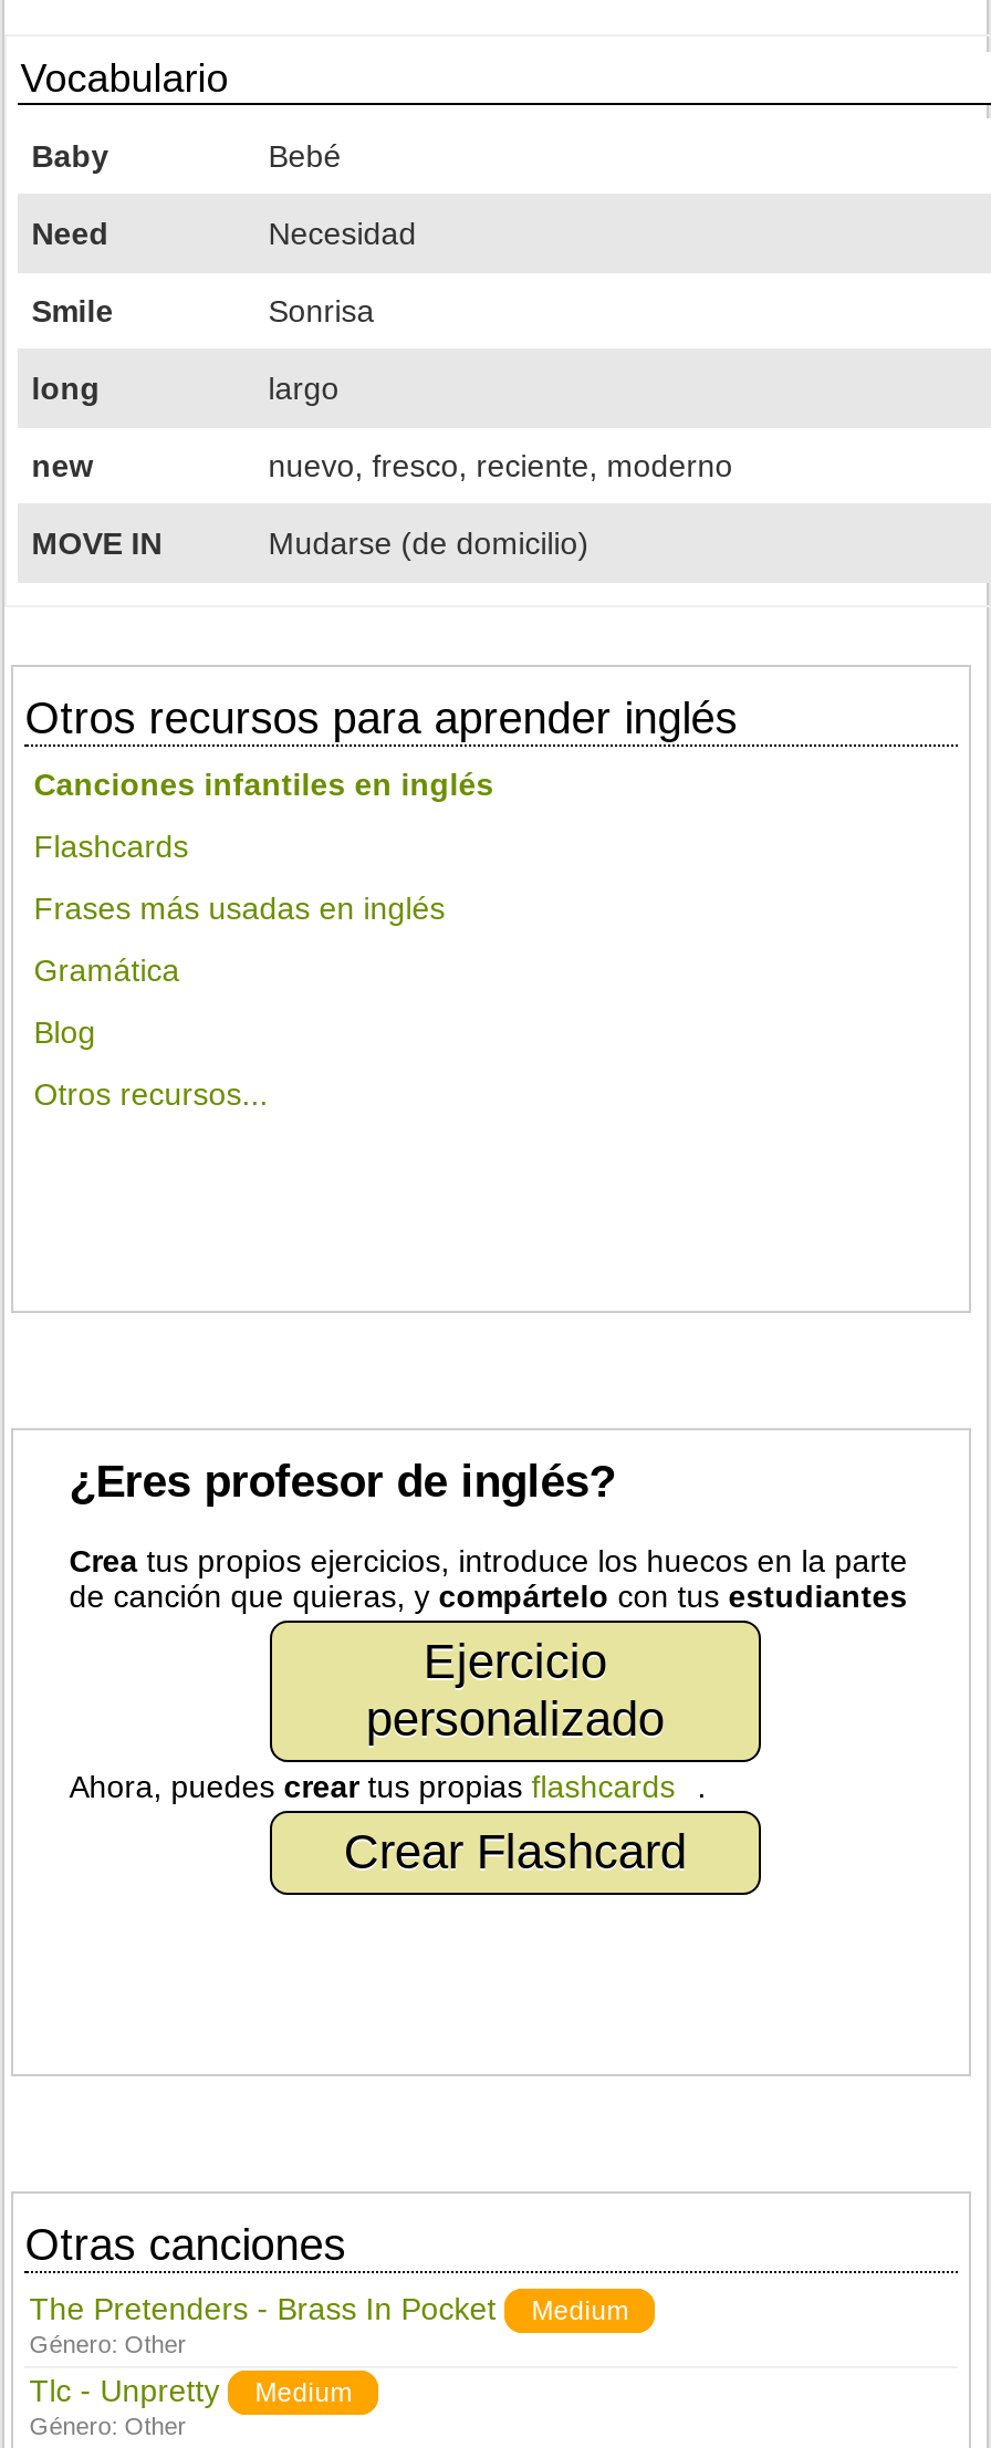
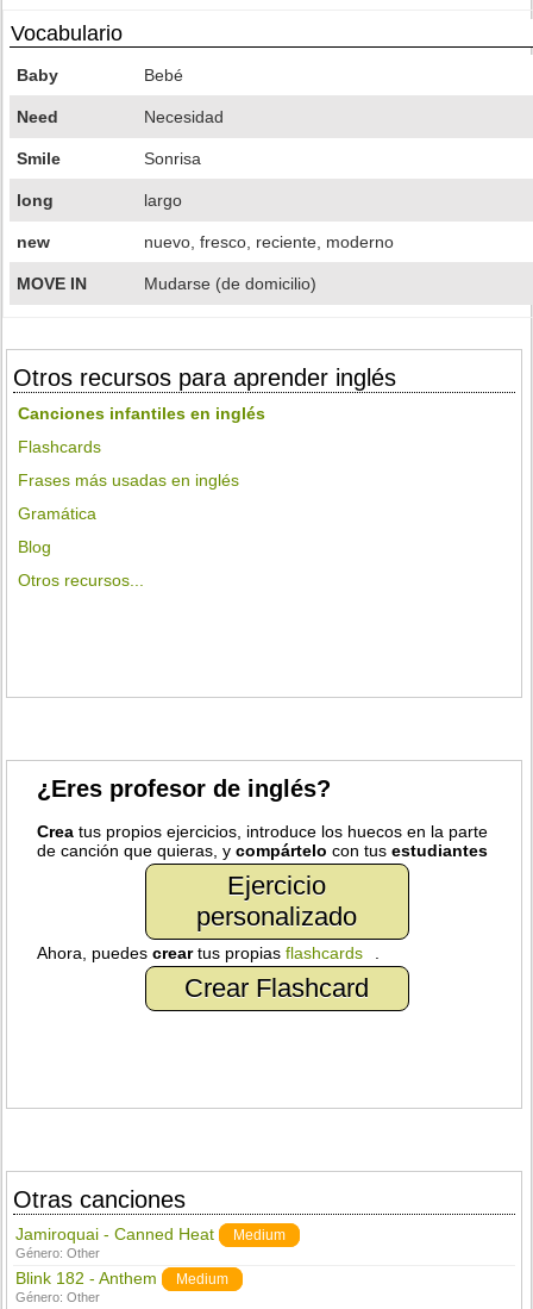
- The Pretenders - Brass In Pocket
+ Jamiroquai - Canned Heat

- Tlc - Unpretty
+ Blink 182 - Anthem
